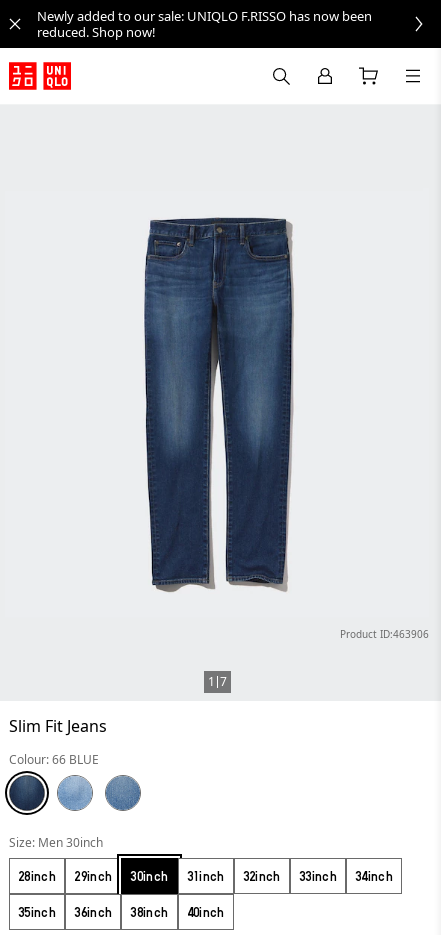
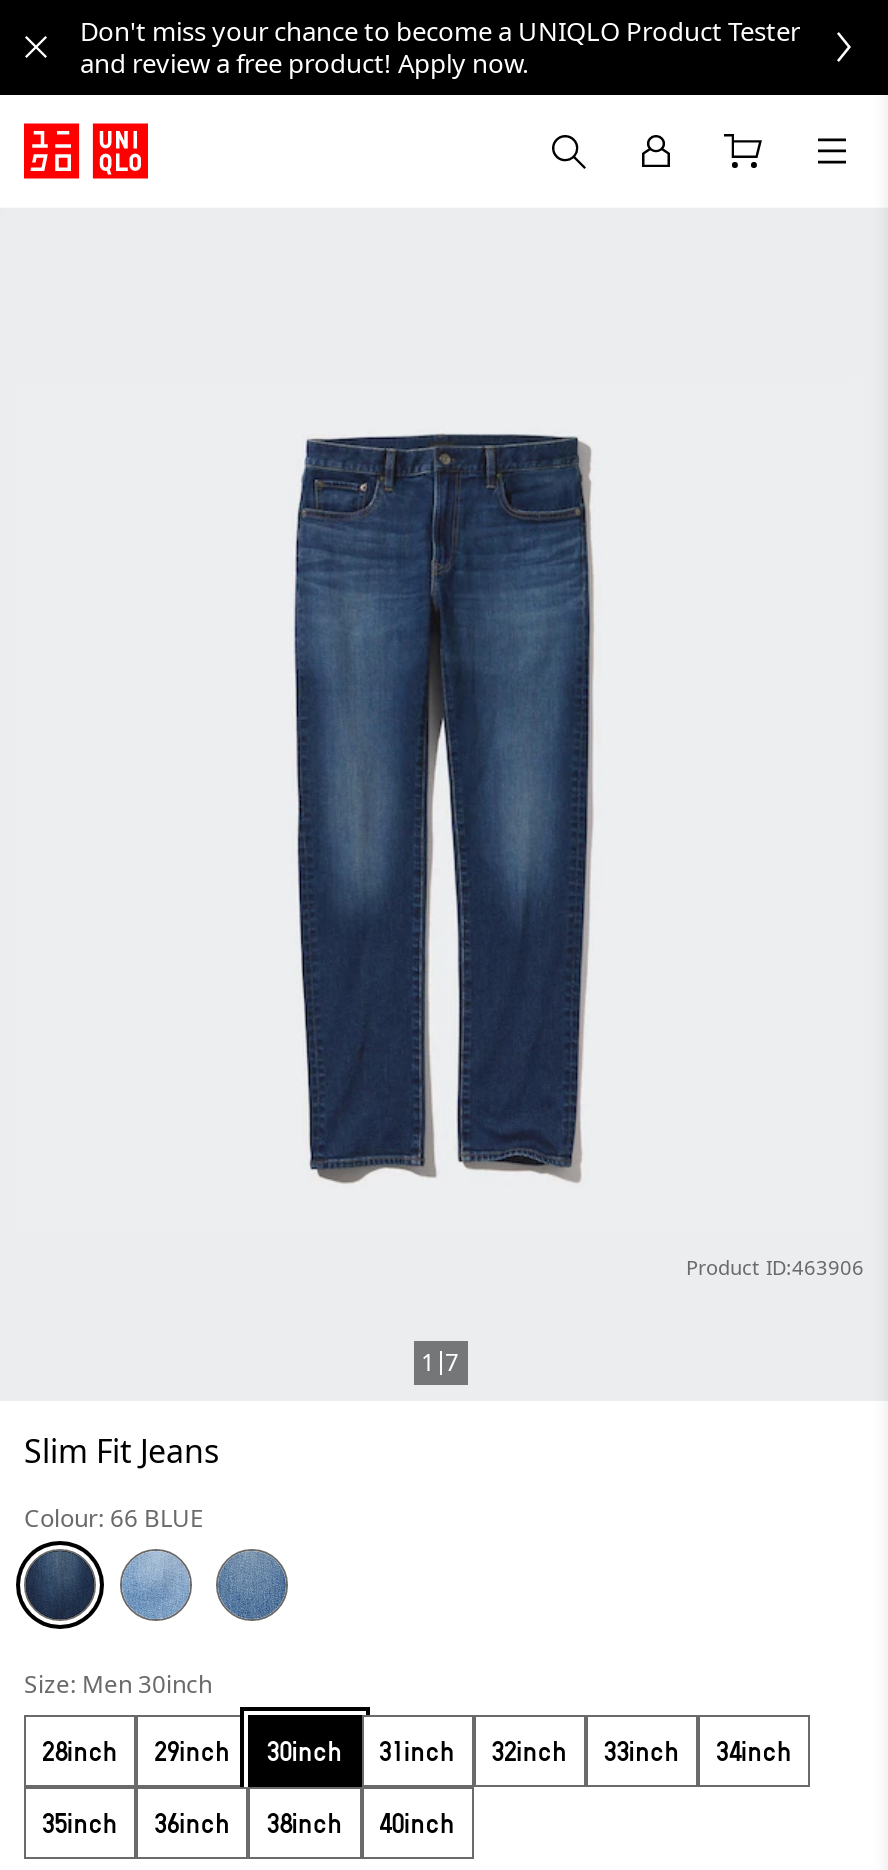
- Newly added to our sale: UNIQLO F.RISSO has now been
- reduced. Shop now!
+ Don't miss your chance to become a UNIQLO Product Tester
+ and review a free product! Apply now.
